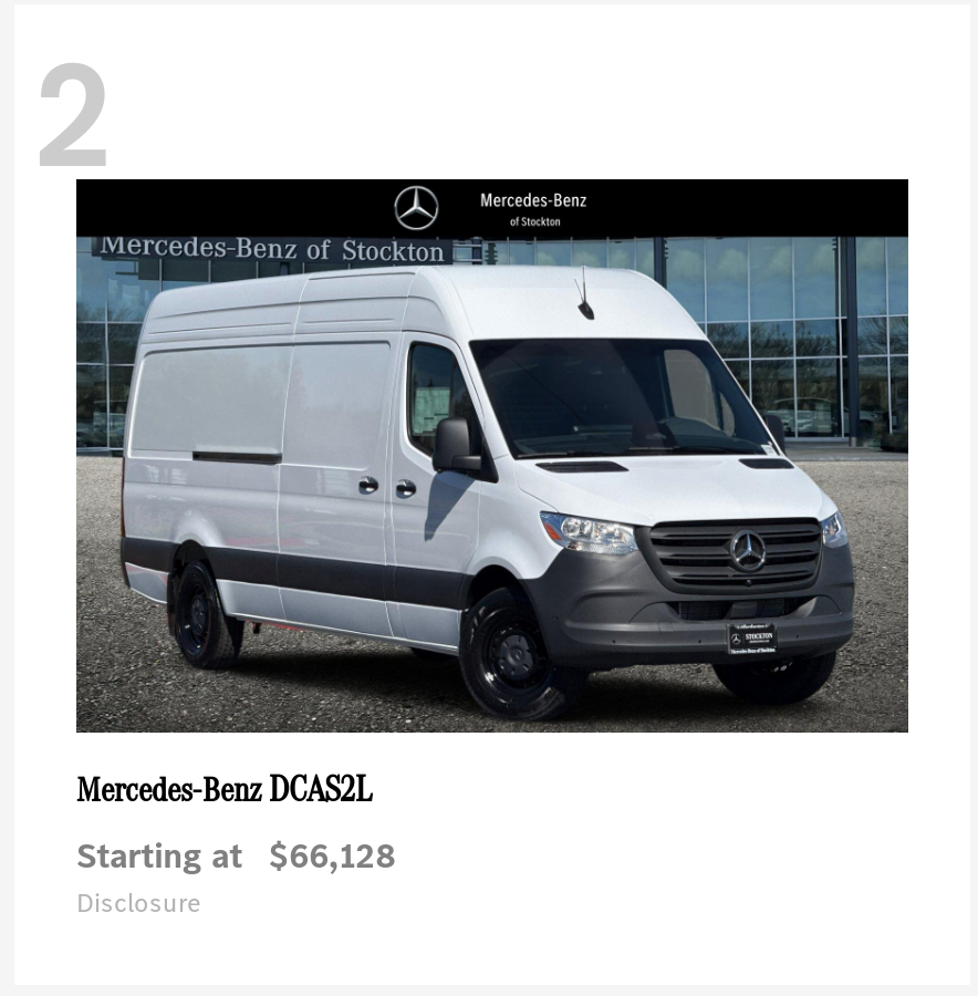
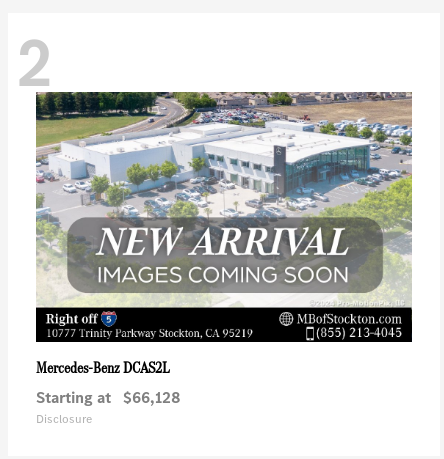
- [image]
+ [image]
